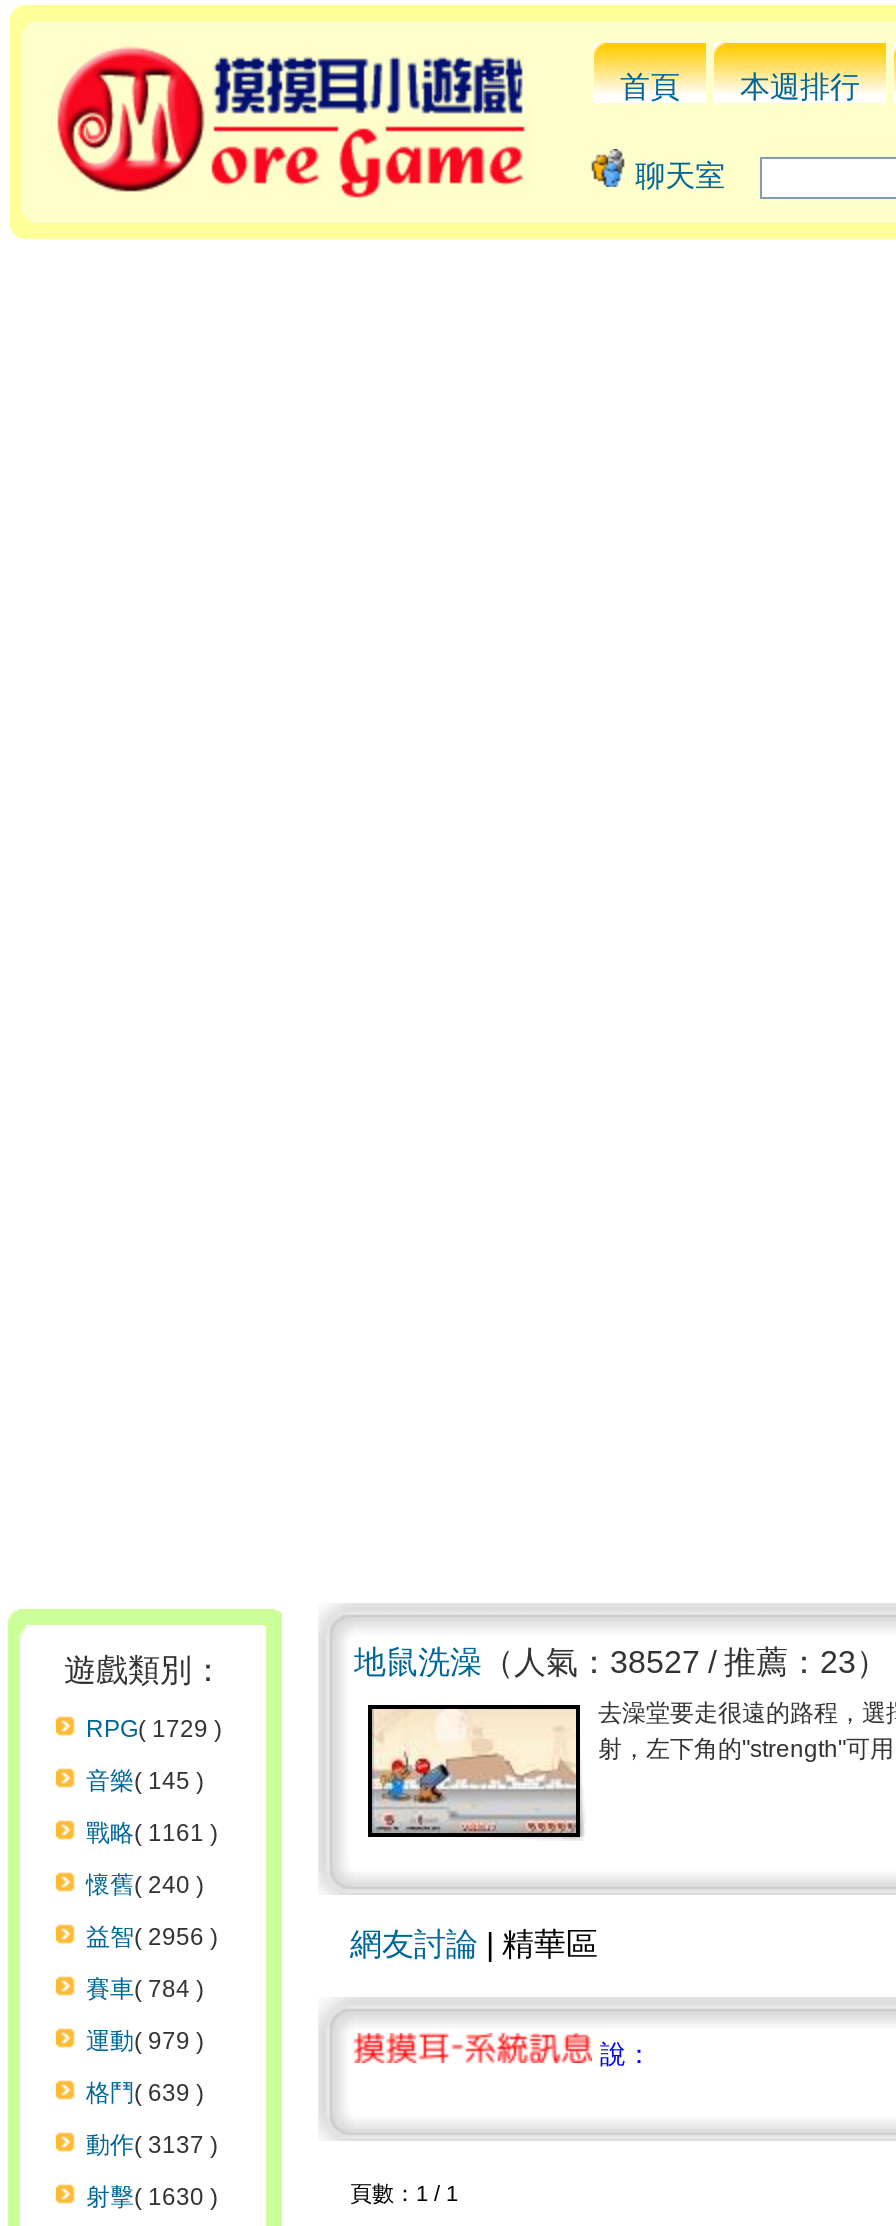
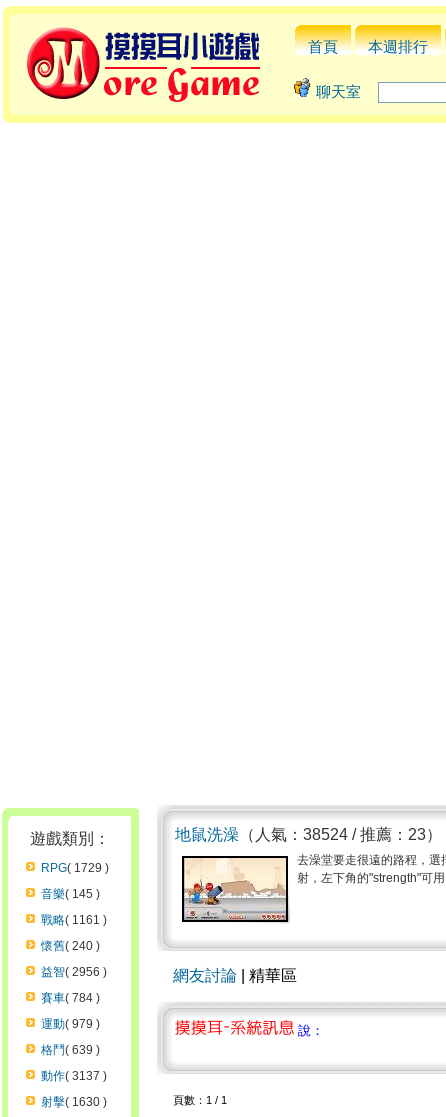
- 地鼠洗澡（人氣：38527 / 推薦：23）
+ 地鼠洗澡（人氣：38524 / 推薦：23）
